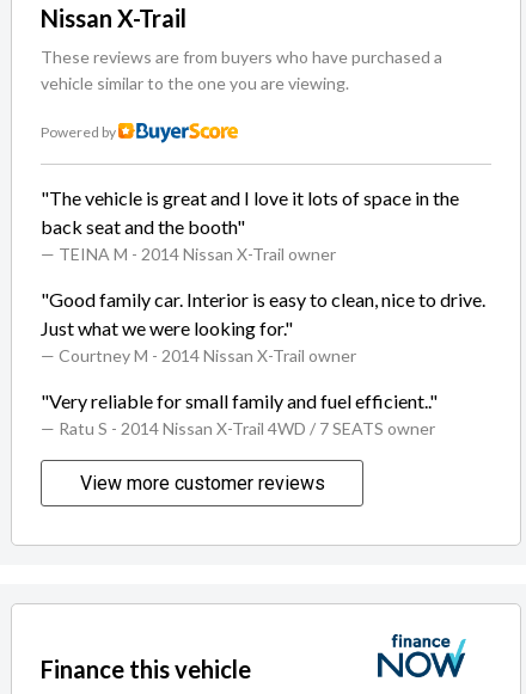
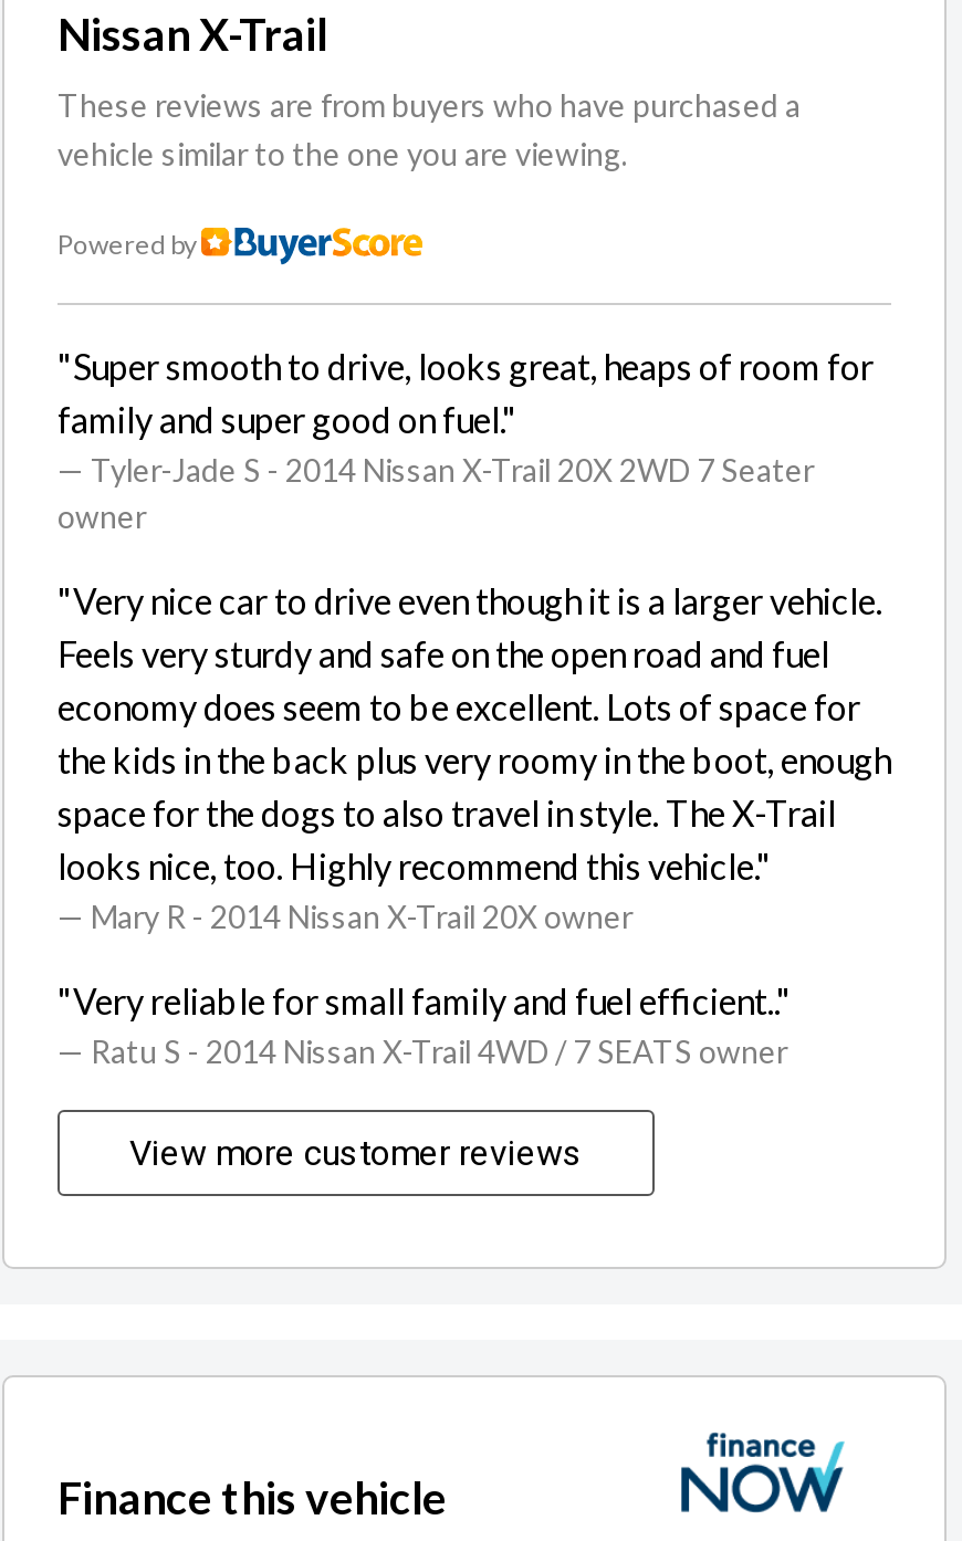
- "The vehicle is great and I love it lots of space in the
- back seat and the booth"
- — TEINA M - 2014 Nissan X-Trail owner
+ "Super smooth to drive, looks great, heaps of room for
+ family and super good on fuel."
+ — Tyler-Jade S - 2014 Nissan X-Trail 20X 2WD 7 Seater
+ owner

- "Good family car. Interior is easy to clean, nice to drive.
- Just what we were looking for."
- — Courtney M - 2014 Nissan X-Trail owner
+ "Very nice car to drive even though it is a larger vehicle.
+ Feels very sturdy and safe on the open road and fuel
+ economy does seem to be excellent. Lots of space for
+ the kids in the back plus very roomy in the boot, enough
+ space for the dogs to also travel in style. The X-Trail
+ looks nice, too. Highly recommend this vehicle."
+ — Mary R - 2014 Nissan X-Trail 20X owner
